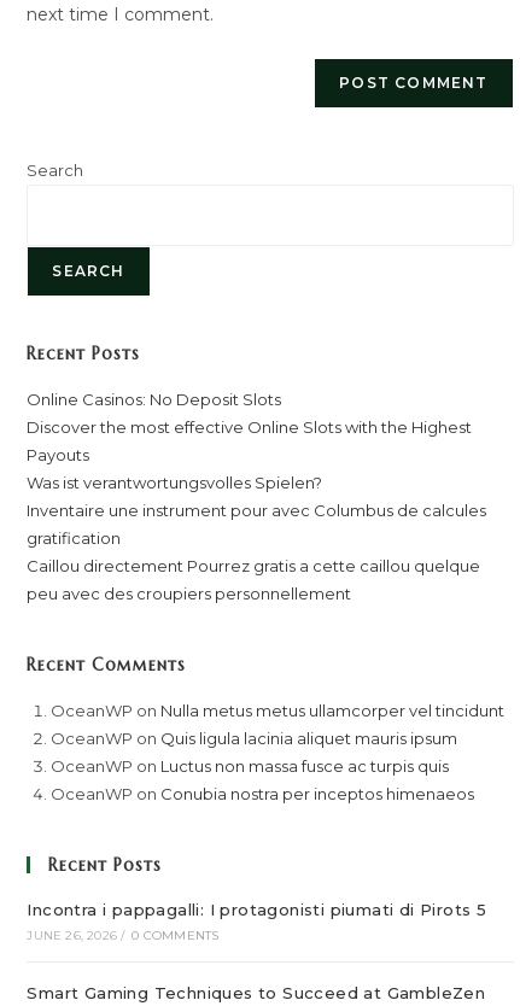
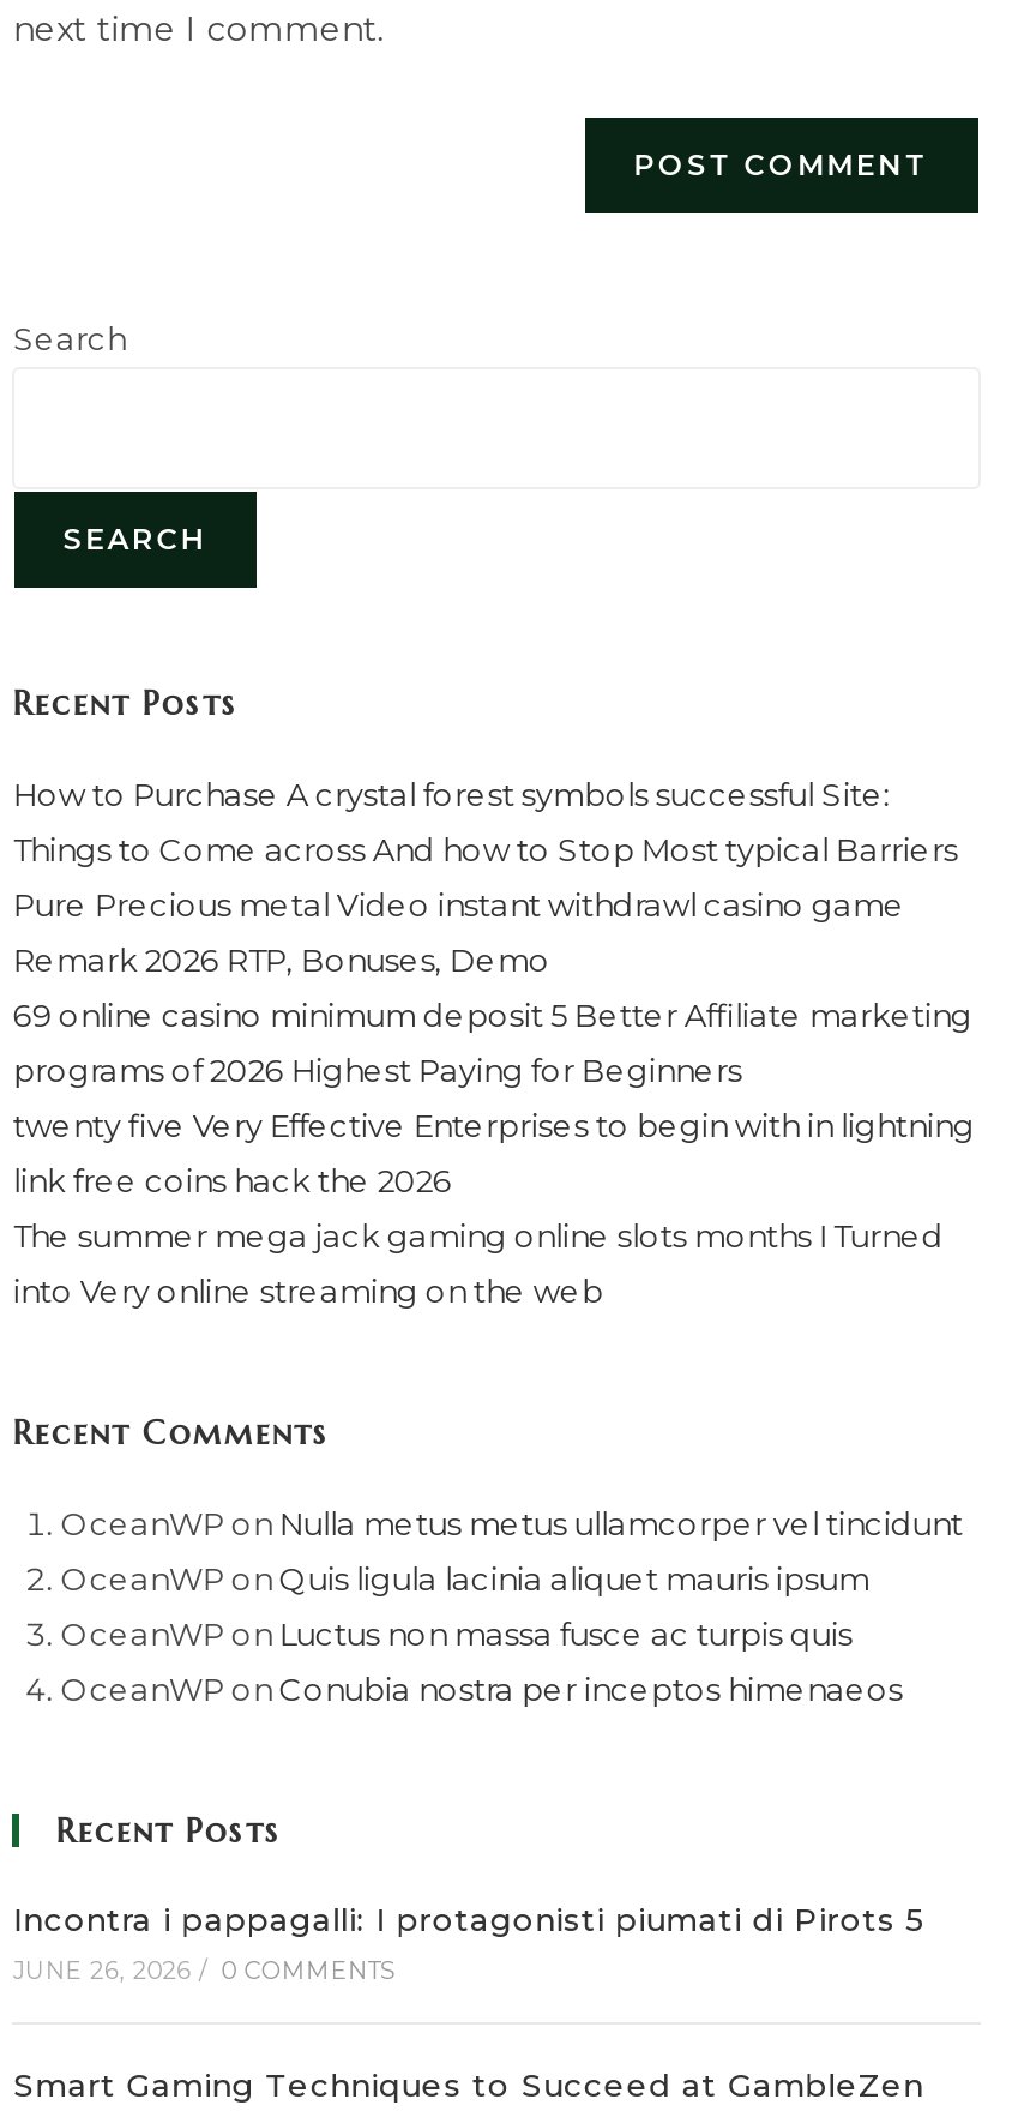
- Online Casinos: No Deposit Slots
- Discover the most effective Online Slots with the Highest
- Payouts
- Was ist verantwortungsvolles Spielen?
- Inventaire une instrument pour avec Columbus de calcules
- gratification
- Caillou directement Pourrez gratis a cette caillou quelque
- peu avec des croupiers personnellement
+ How to Purchase A crystal forest symbols successful Site:
+ Things to Come across And how to Stop Most typical Barriers
+ Pure Precious metal Video instant withdrawl casino game
+ Remark 2026 RTP, Bonuses, Demo
+ 69 online casino minimum deposit 5 Better Affiliate marketing
+ programs of 2026 Highest Paying for Beginners
+ twenty five Very Effective Enterprises to begin with in lightning
+ link free coins hack the 2026
+ The summer mega jack gaming online slots months I Turned
+ into Very online streaming on the web
